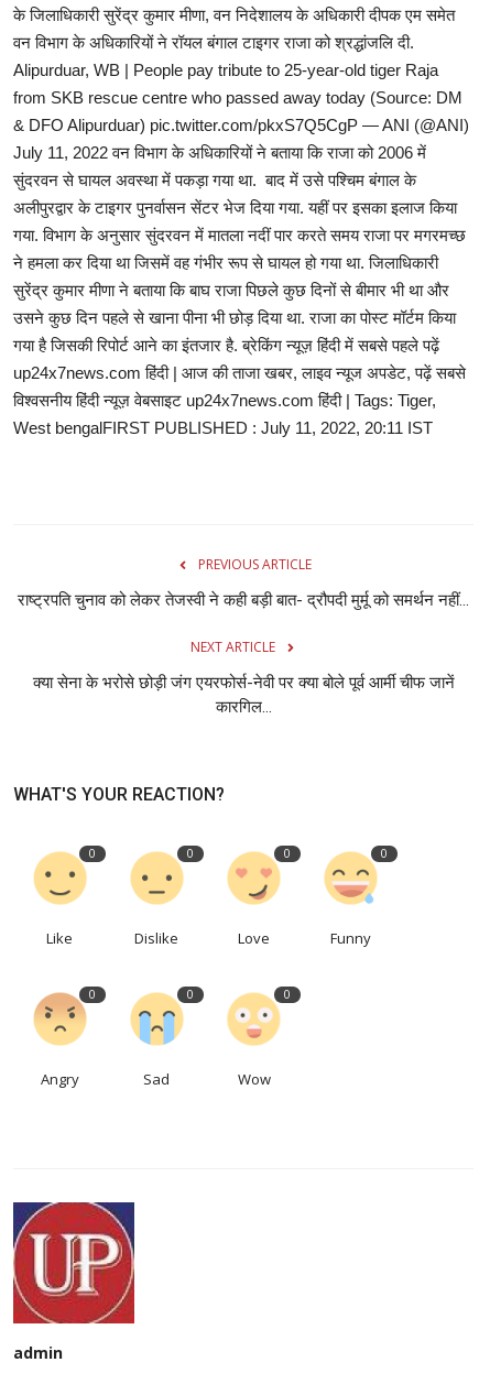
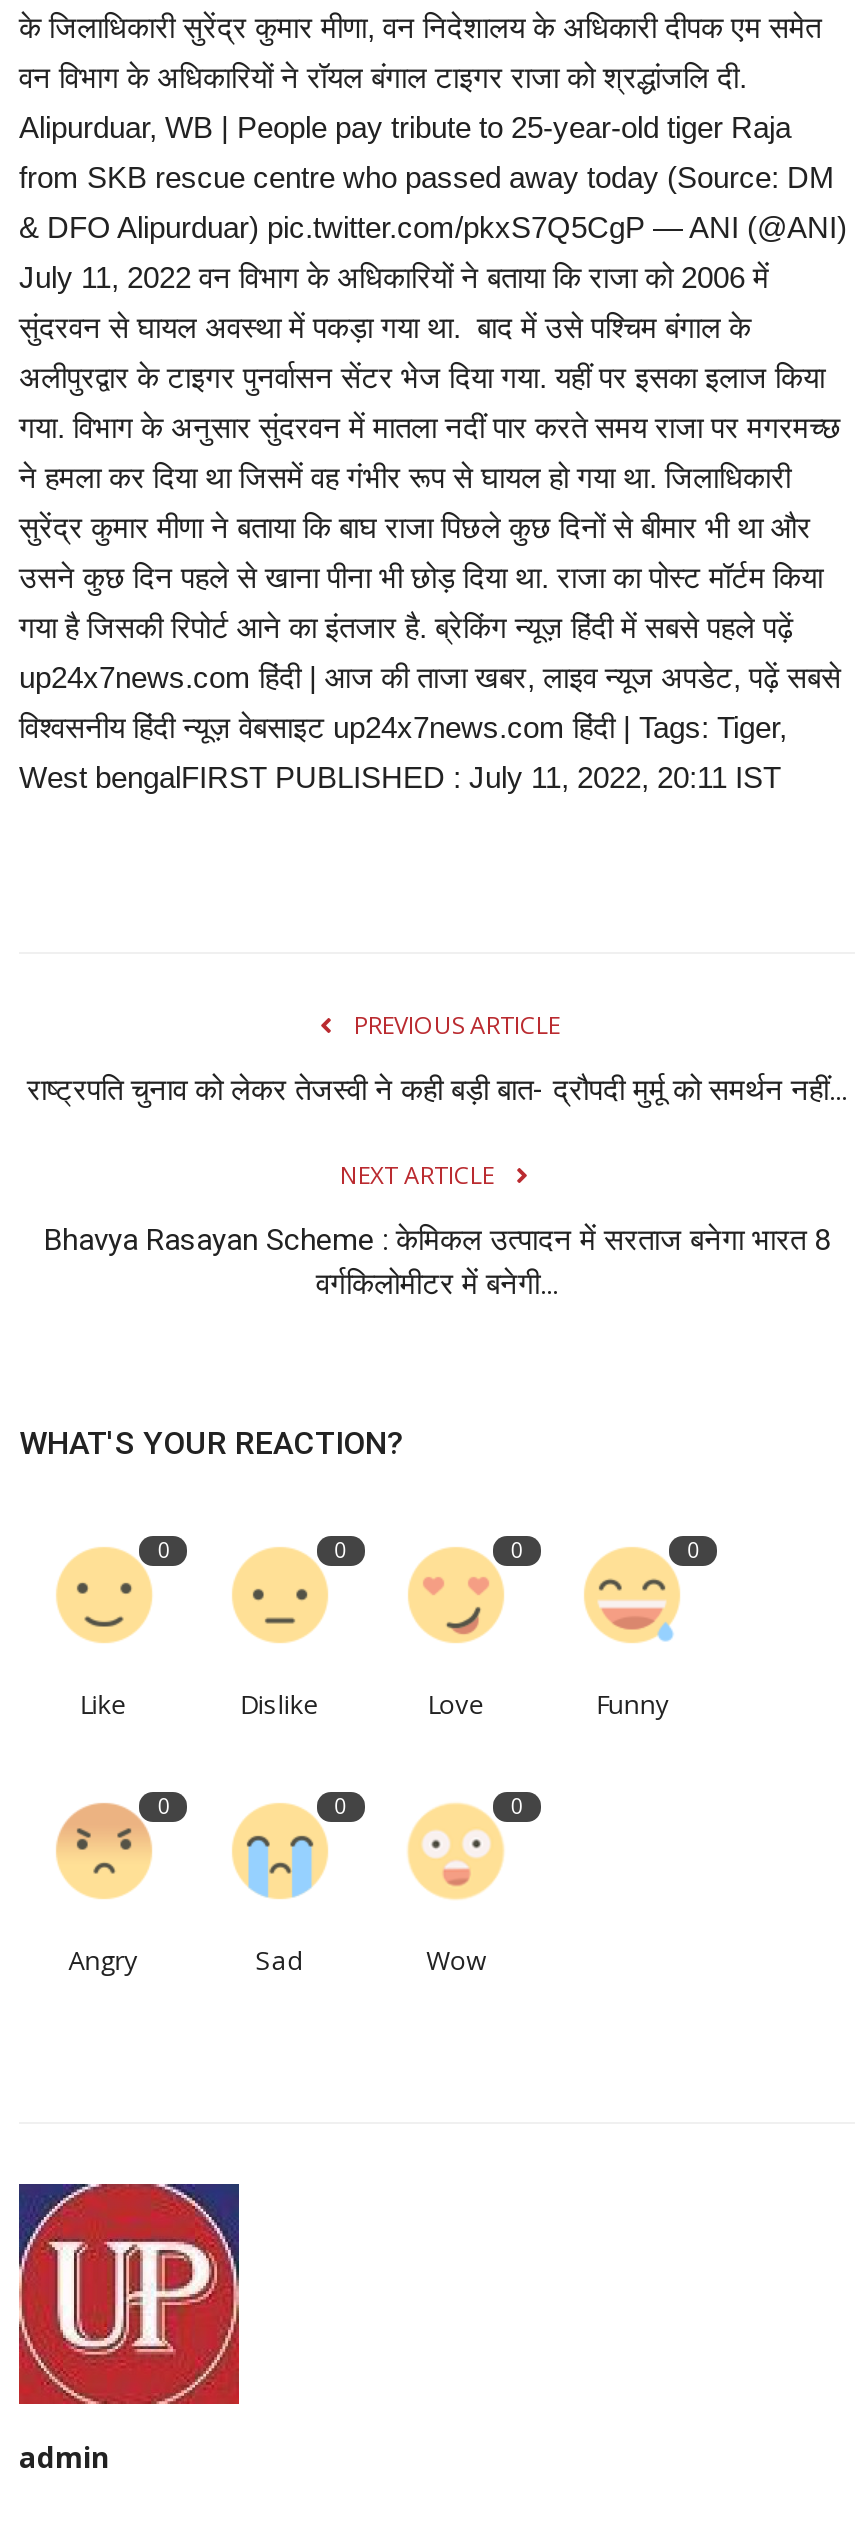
- क्‍या सेना के भरोसे छोड़ी जंग एयरफोर्स-नेवी पर क्या बोले पूर्व आर्मी चीफ जानें
- कारगिल...
+ Bhavya Rasayan Scheme : केमिकल उत्पादन में सरताज बनेगा भारत 8
+ वर्गकिलोमीटर में बनेगी...
